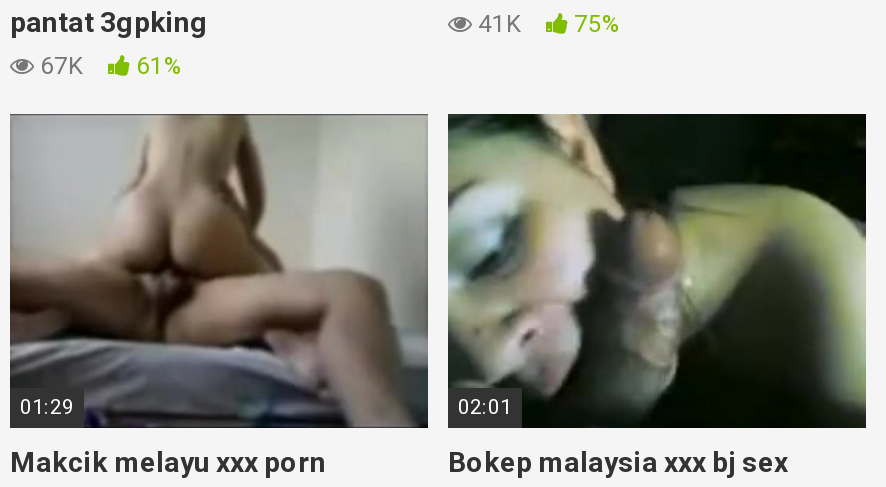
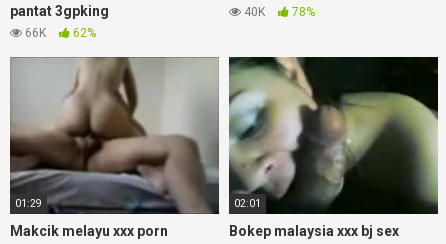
- 41K
- 75%
+ 40K
+ 78%

- 67K
- 61%
+ 66K
+ 62%
